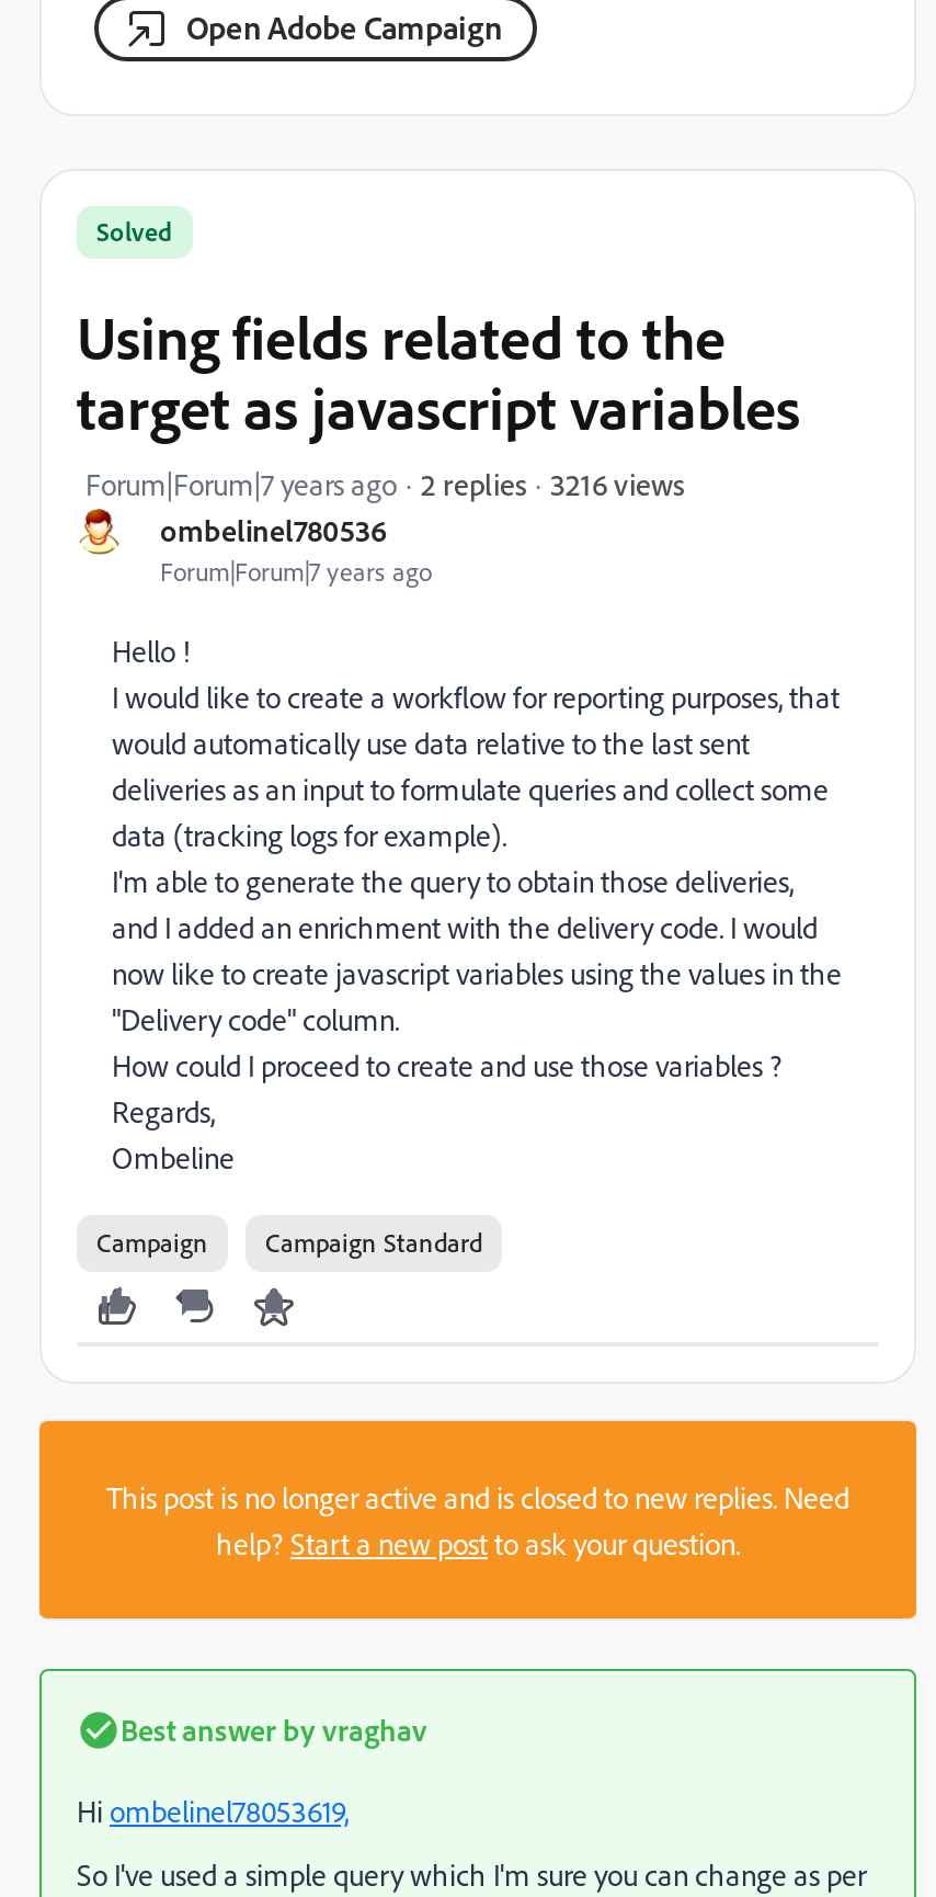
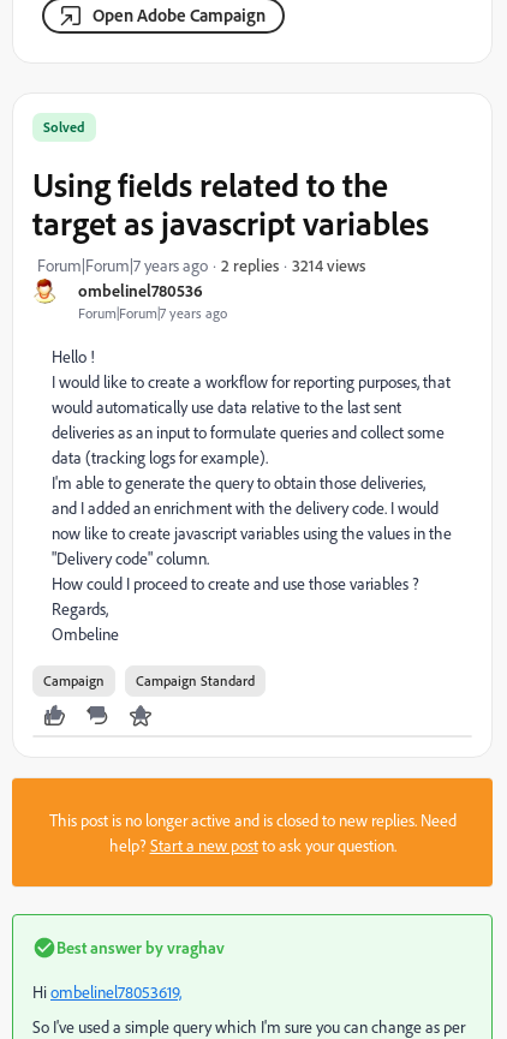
- 3216 views
+ 3214 views
